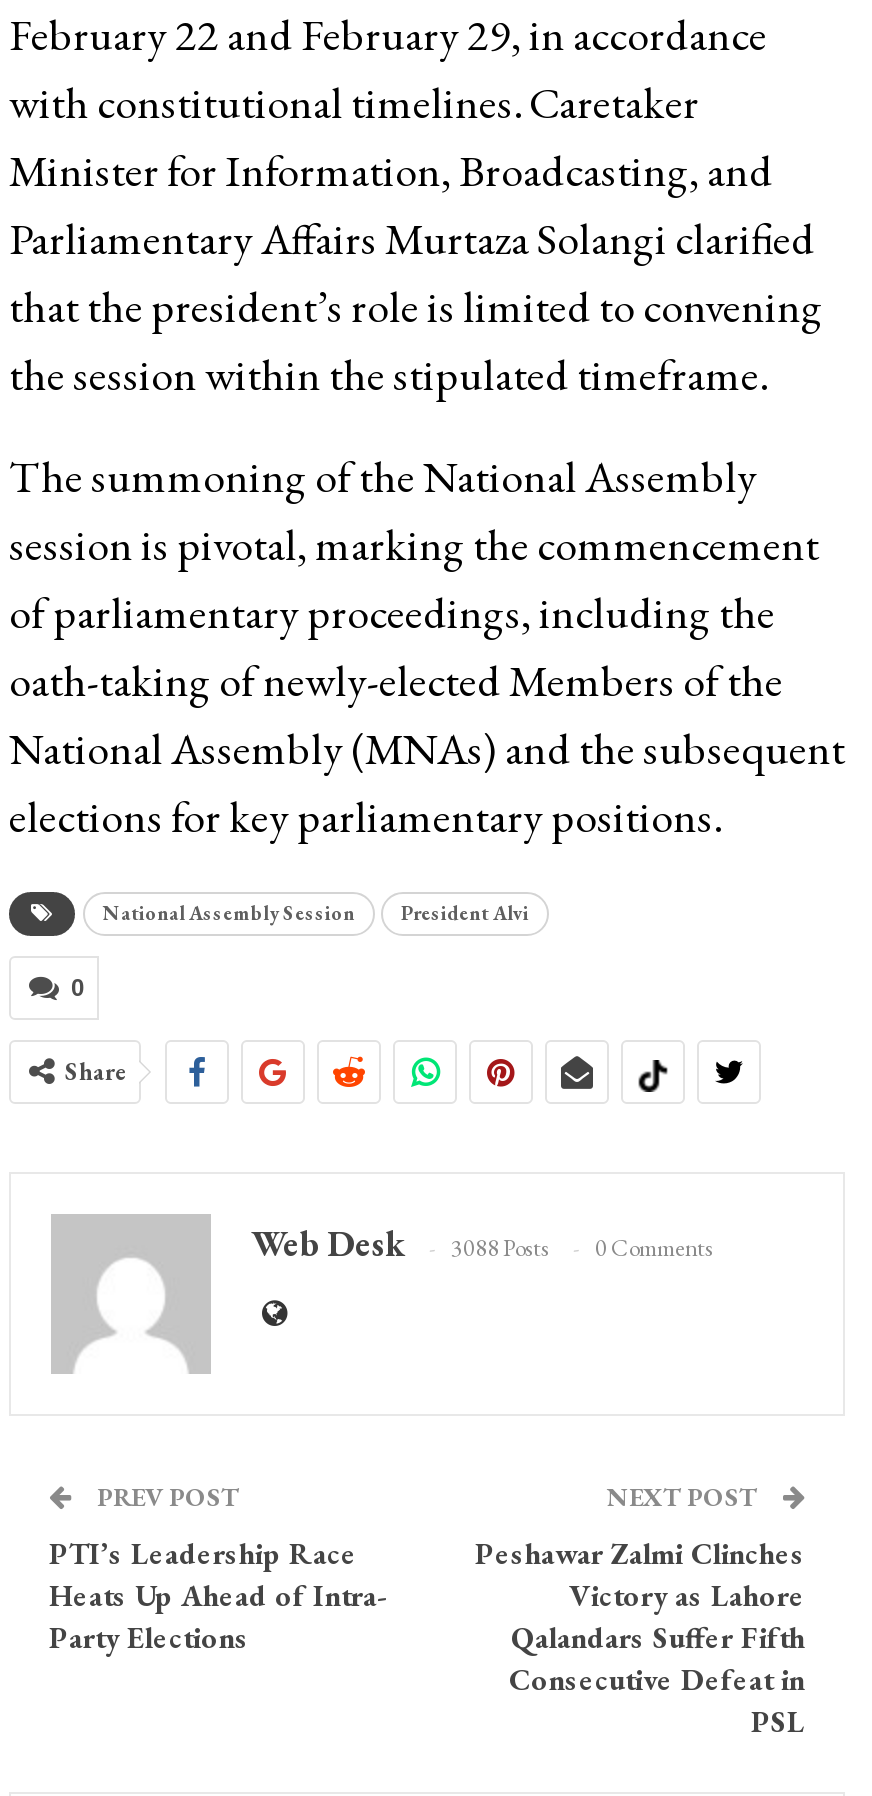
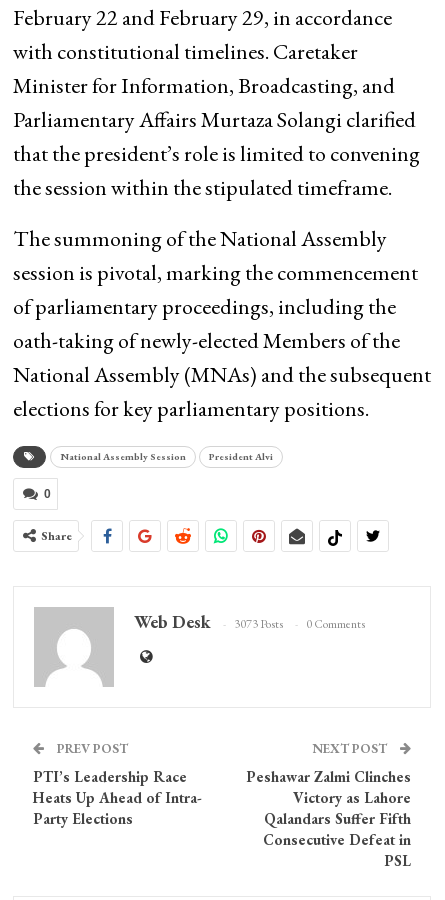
- Web Desk 3088 Posts 0 Comments
+ Web Desk 3073 Posts 0 Comments
